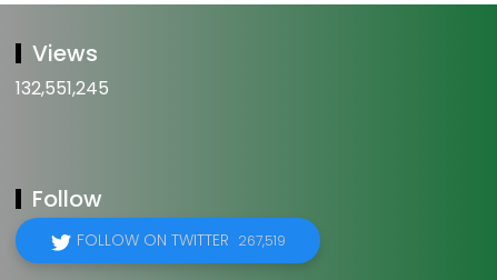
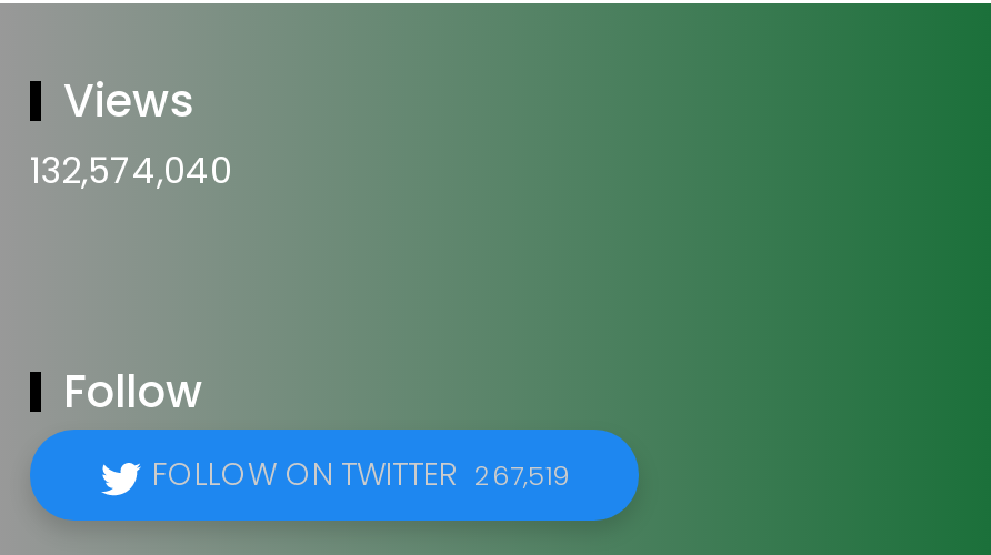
- 132,551,245
+ 132,574,040
